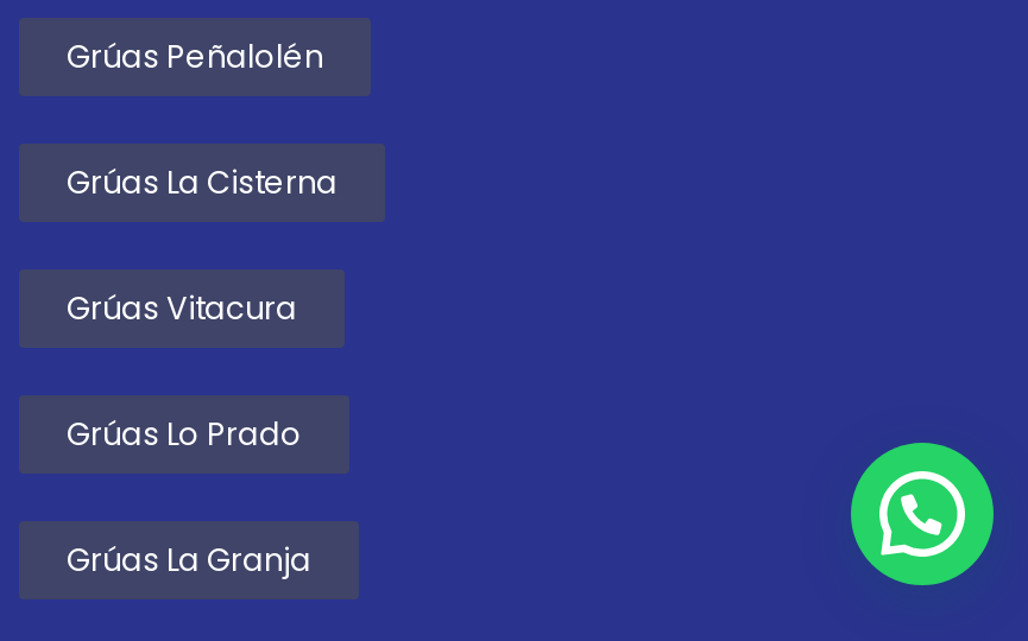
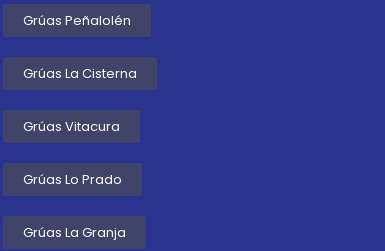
- [image]
